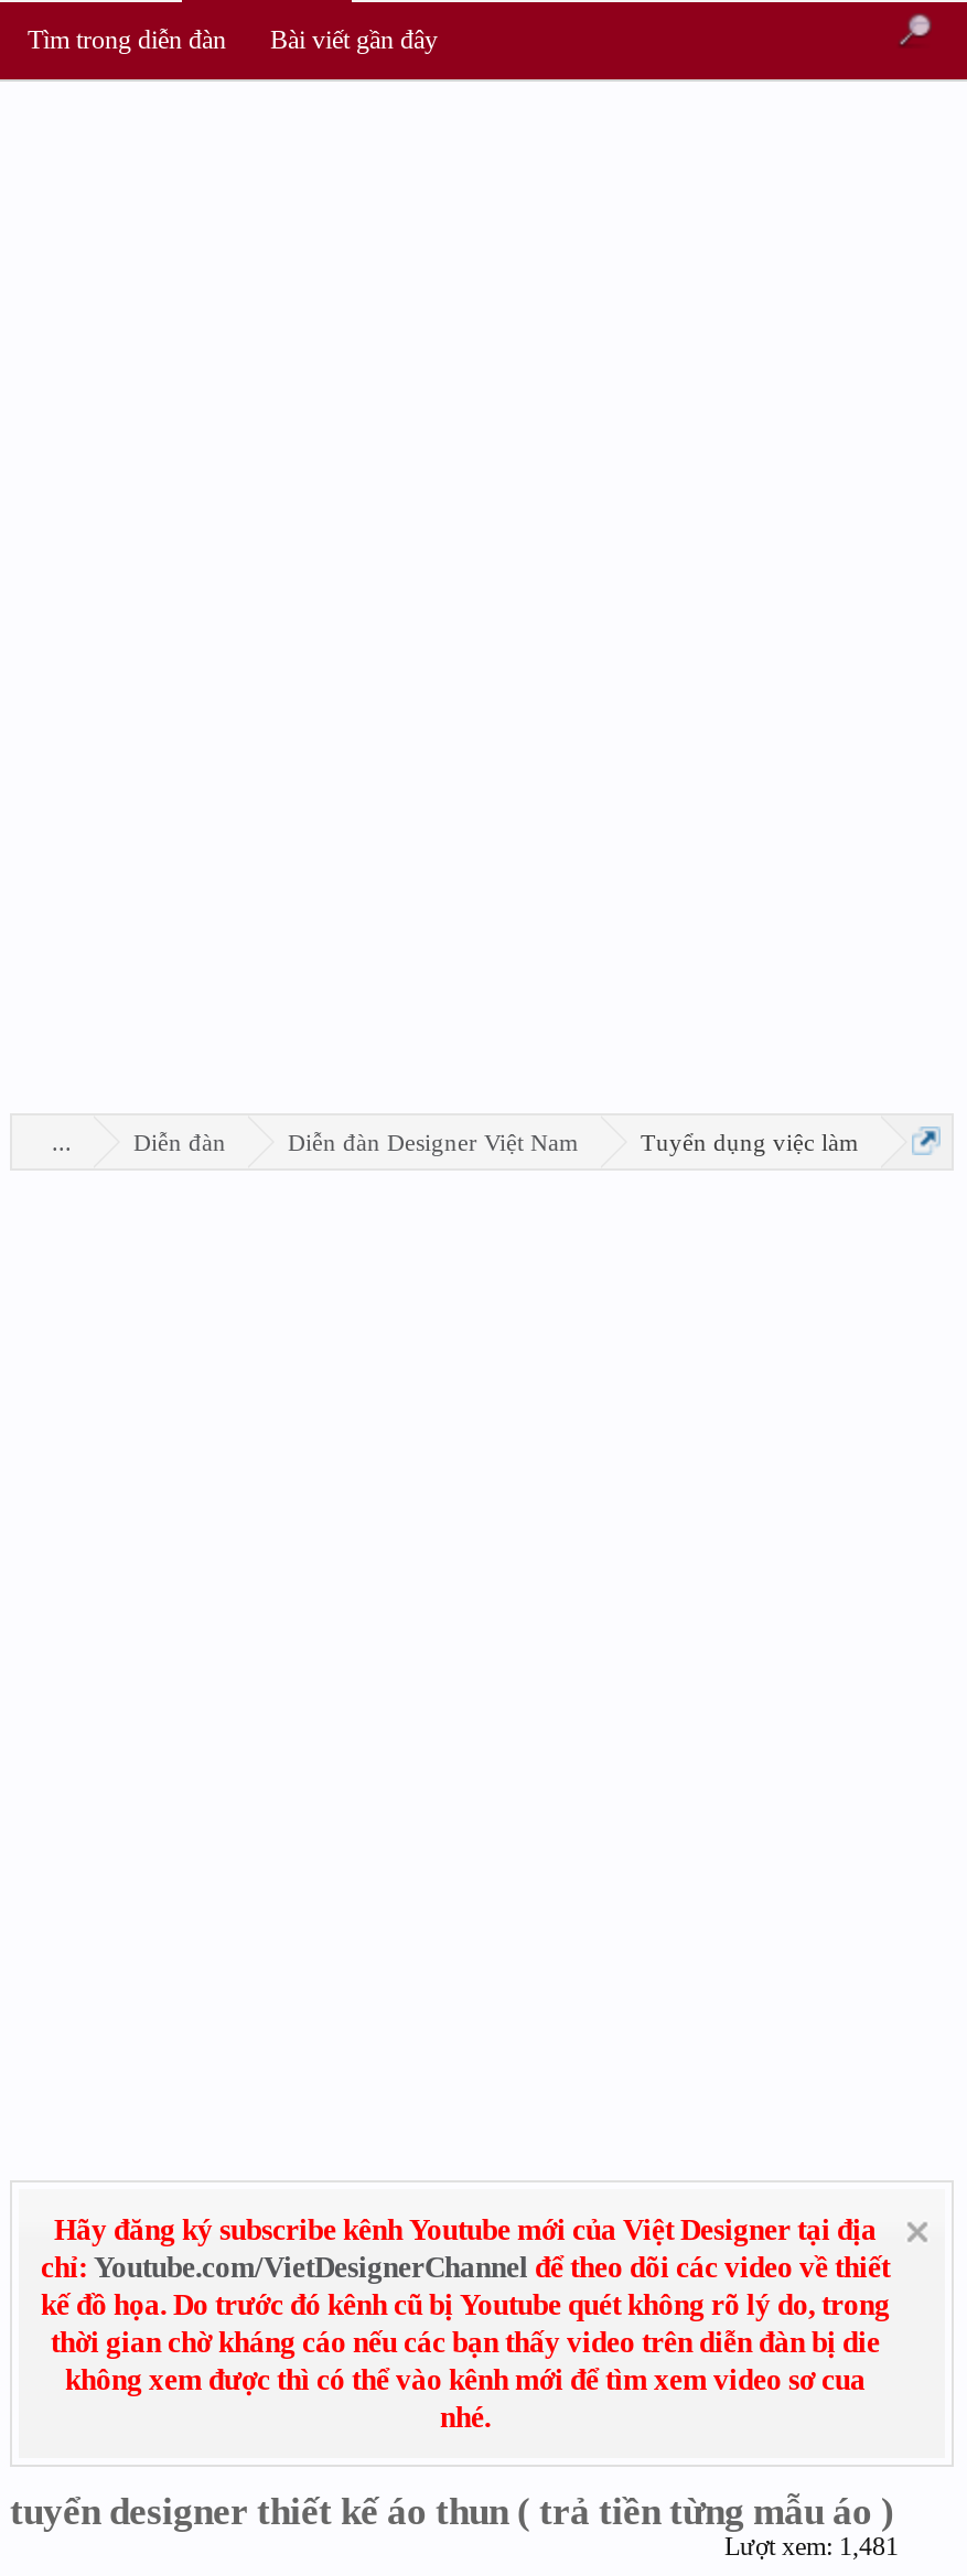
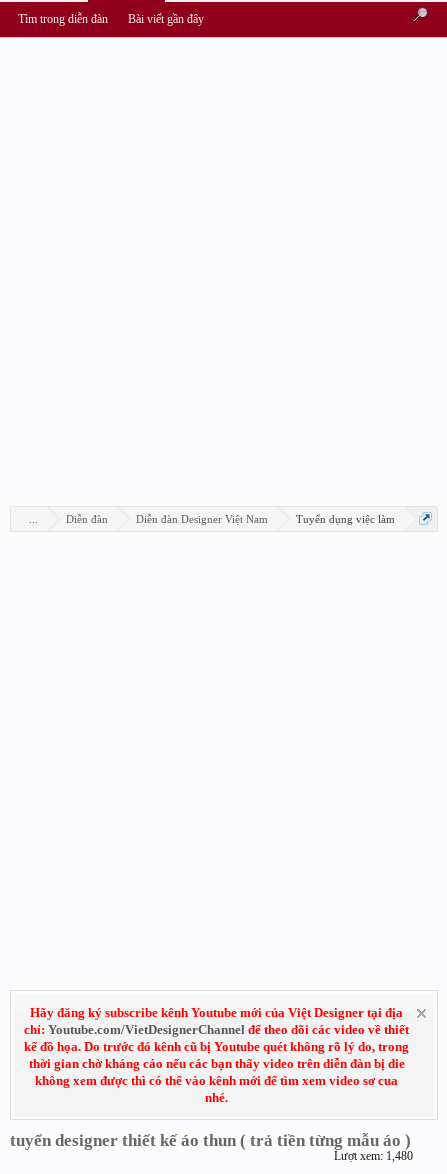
- Lượt xem: 1,481
+ Lượt xem: 1,480
